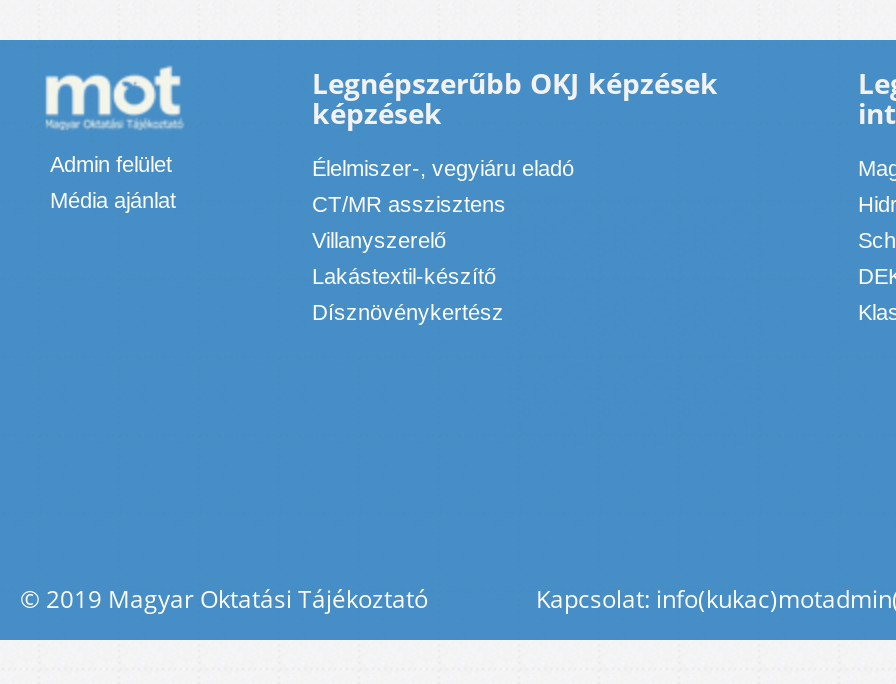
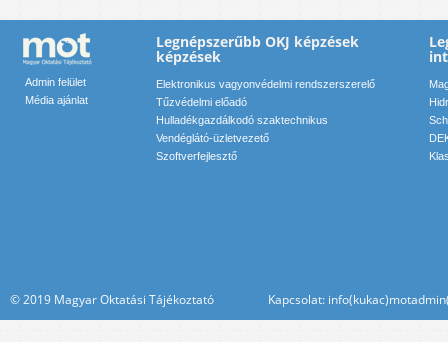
- Élelmiszer-, vegyiáru eladó
+ Elektronikus vagyonvédelmi rendszerszerelő

- CT/MR asszisztens
+ Tűzvédelmi előadó

- Villanyszerelő
+ Hulladékgazdálkodó szaktechnikus

- Lakástextil-készítő
+ Vendéglátó-üzletvezető

- Dísznövénykertész
+ Szoftverfejlesztő
